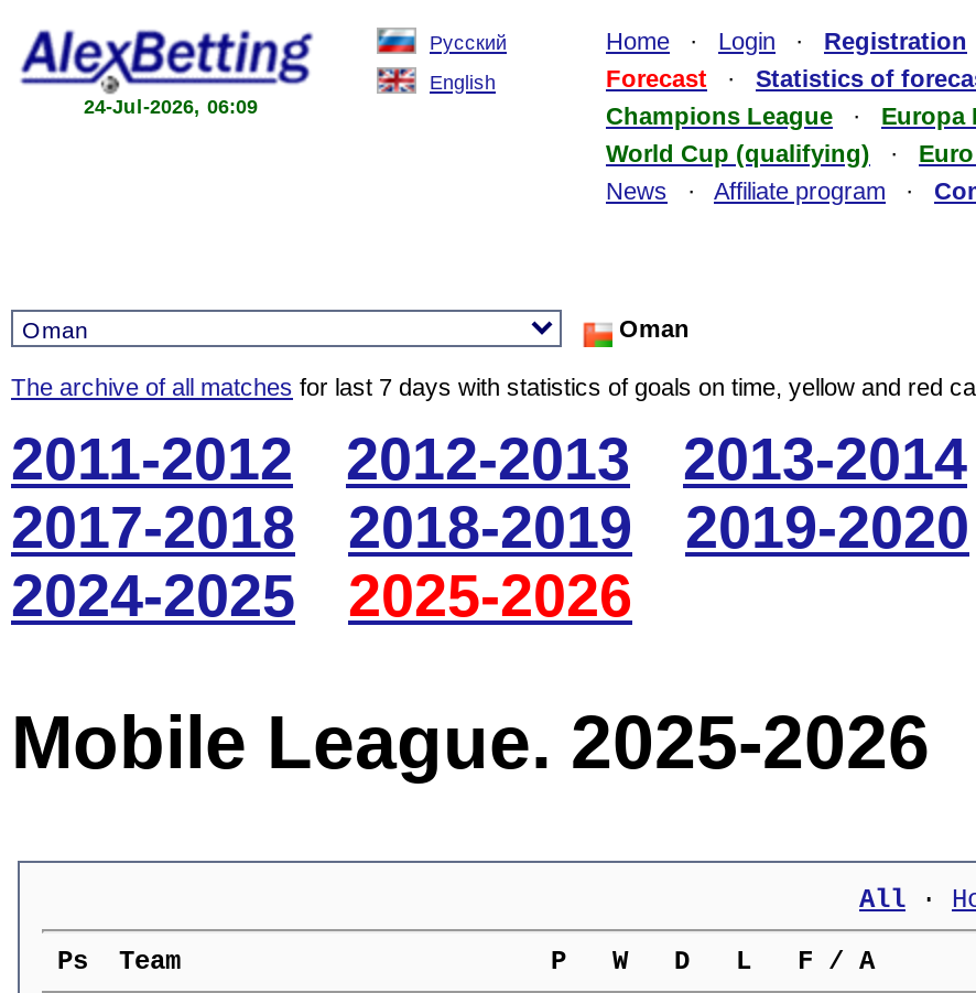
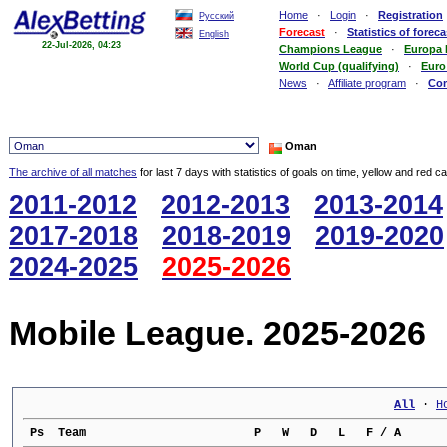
- 24-Jul-2026, 06:09
+ 22-Jul-2026, 04:23
